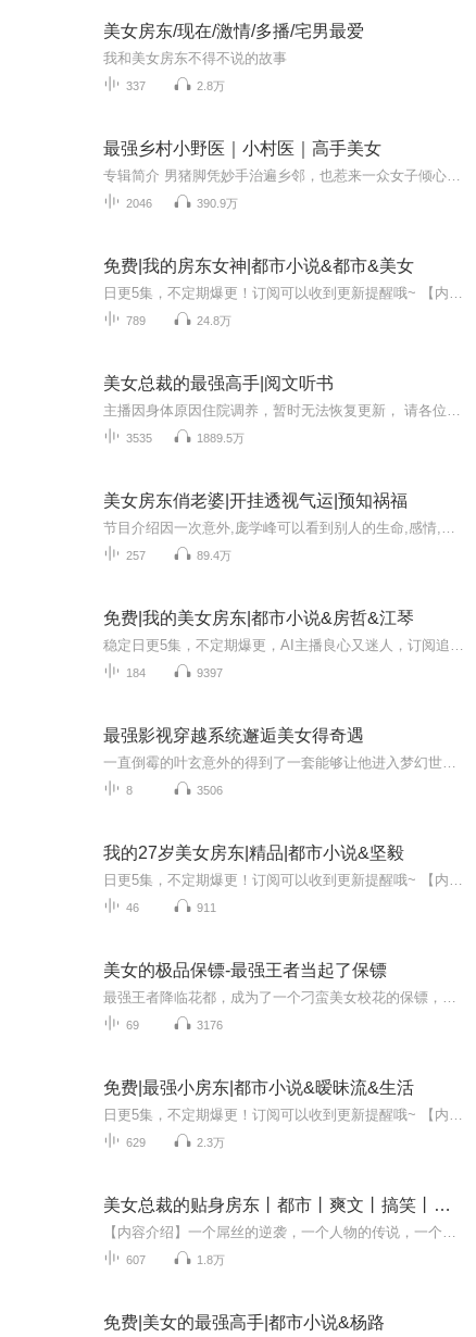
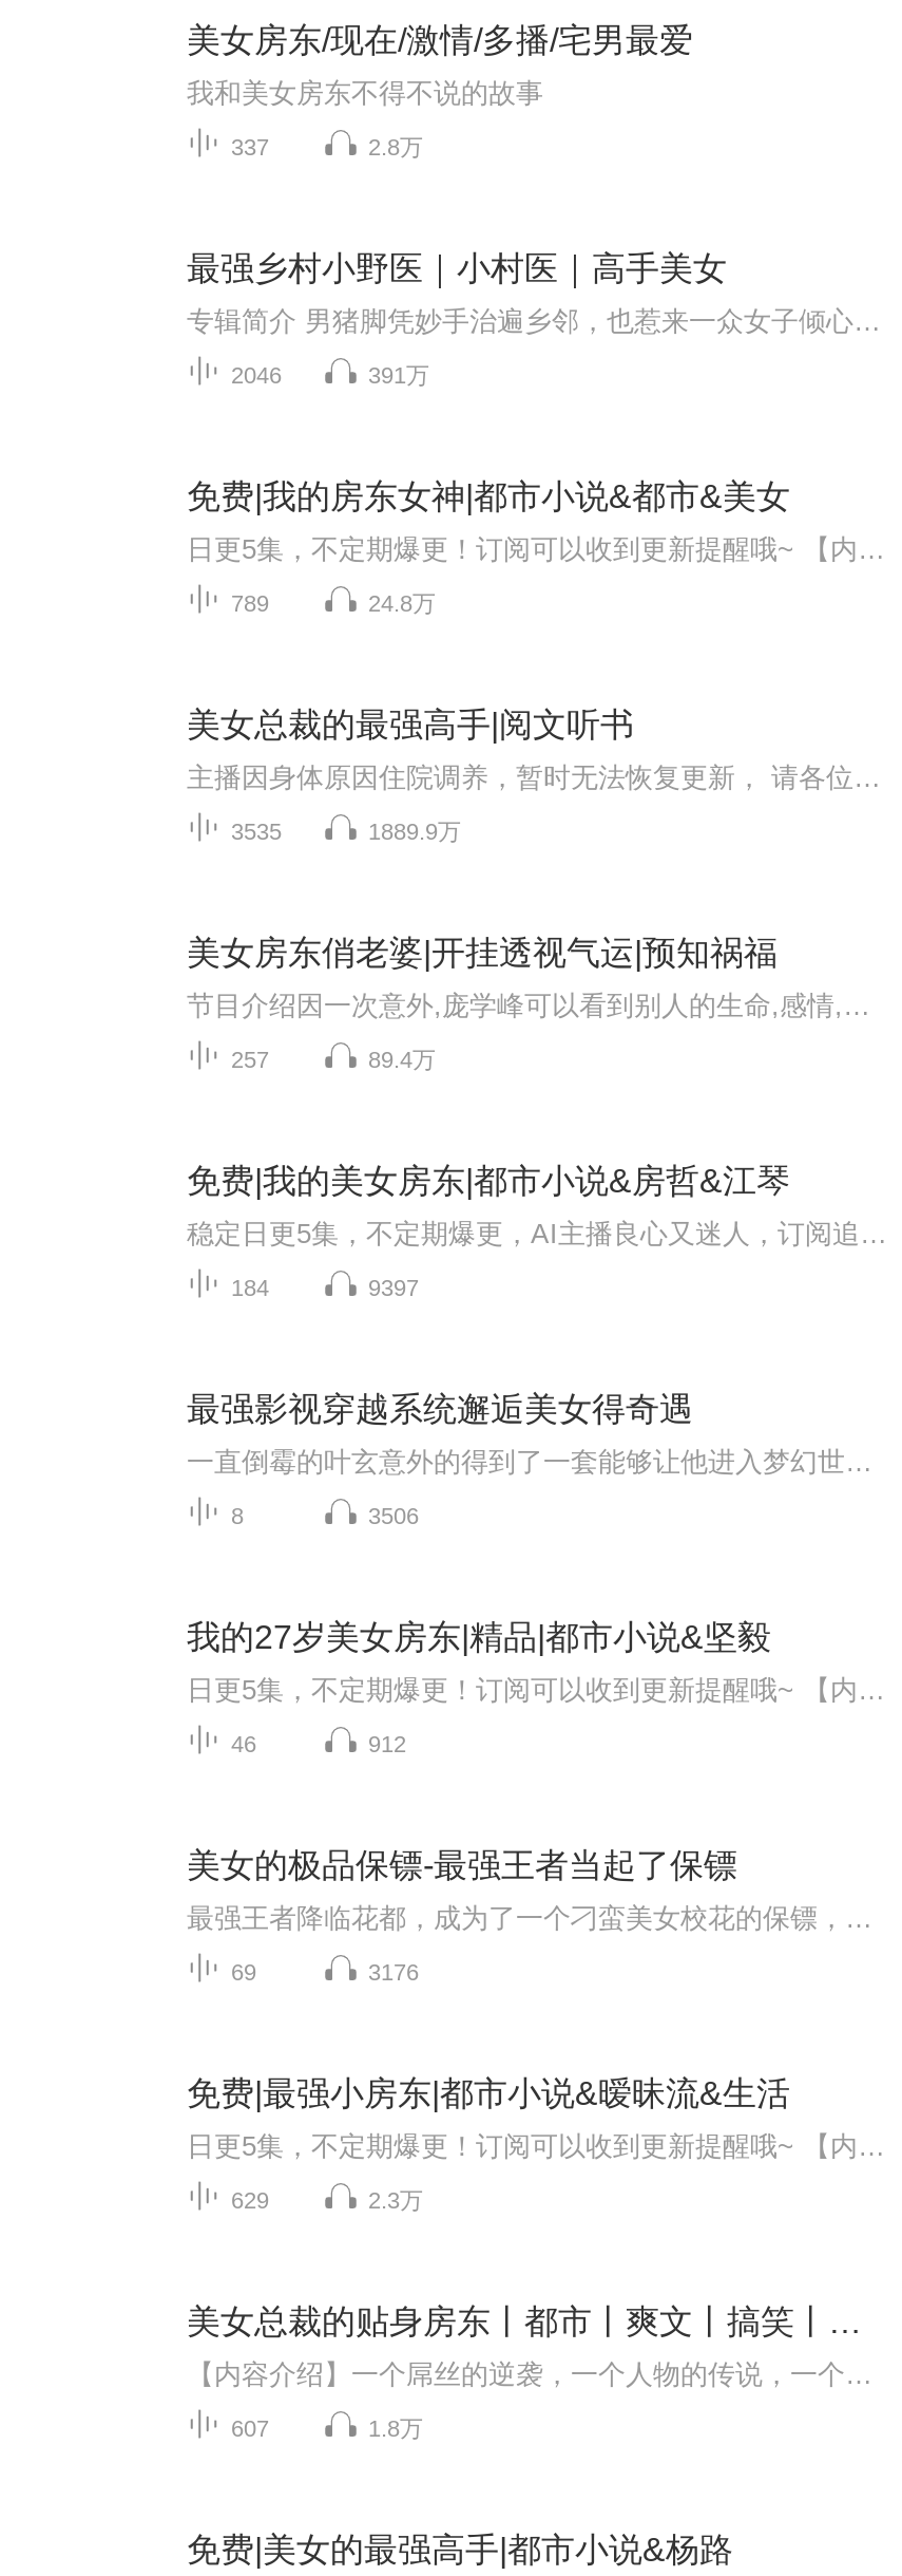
- 390.9万
+ 391万

- 1889.5万
+ 1889.9万

- 911
+ 912
